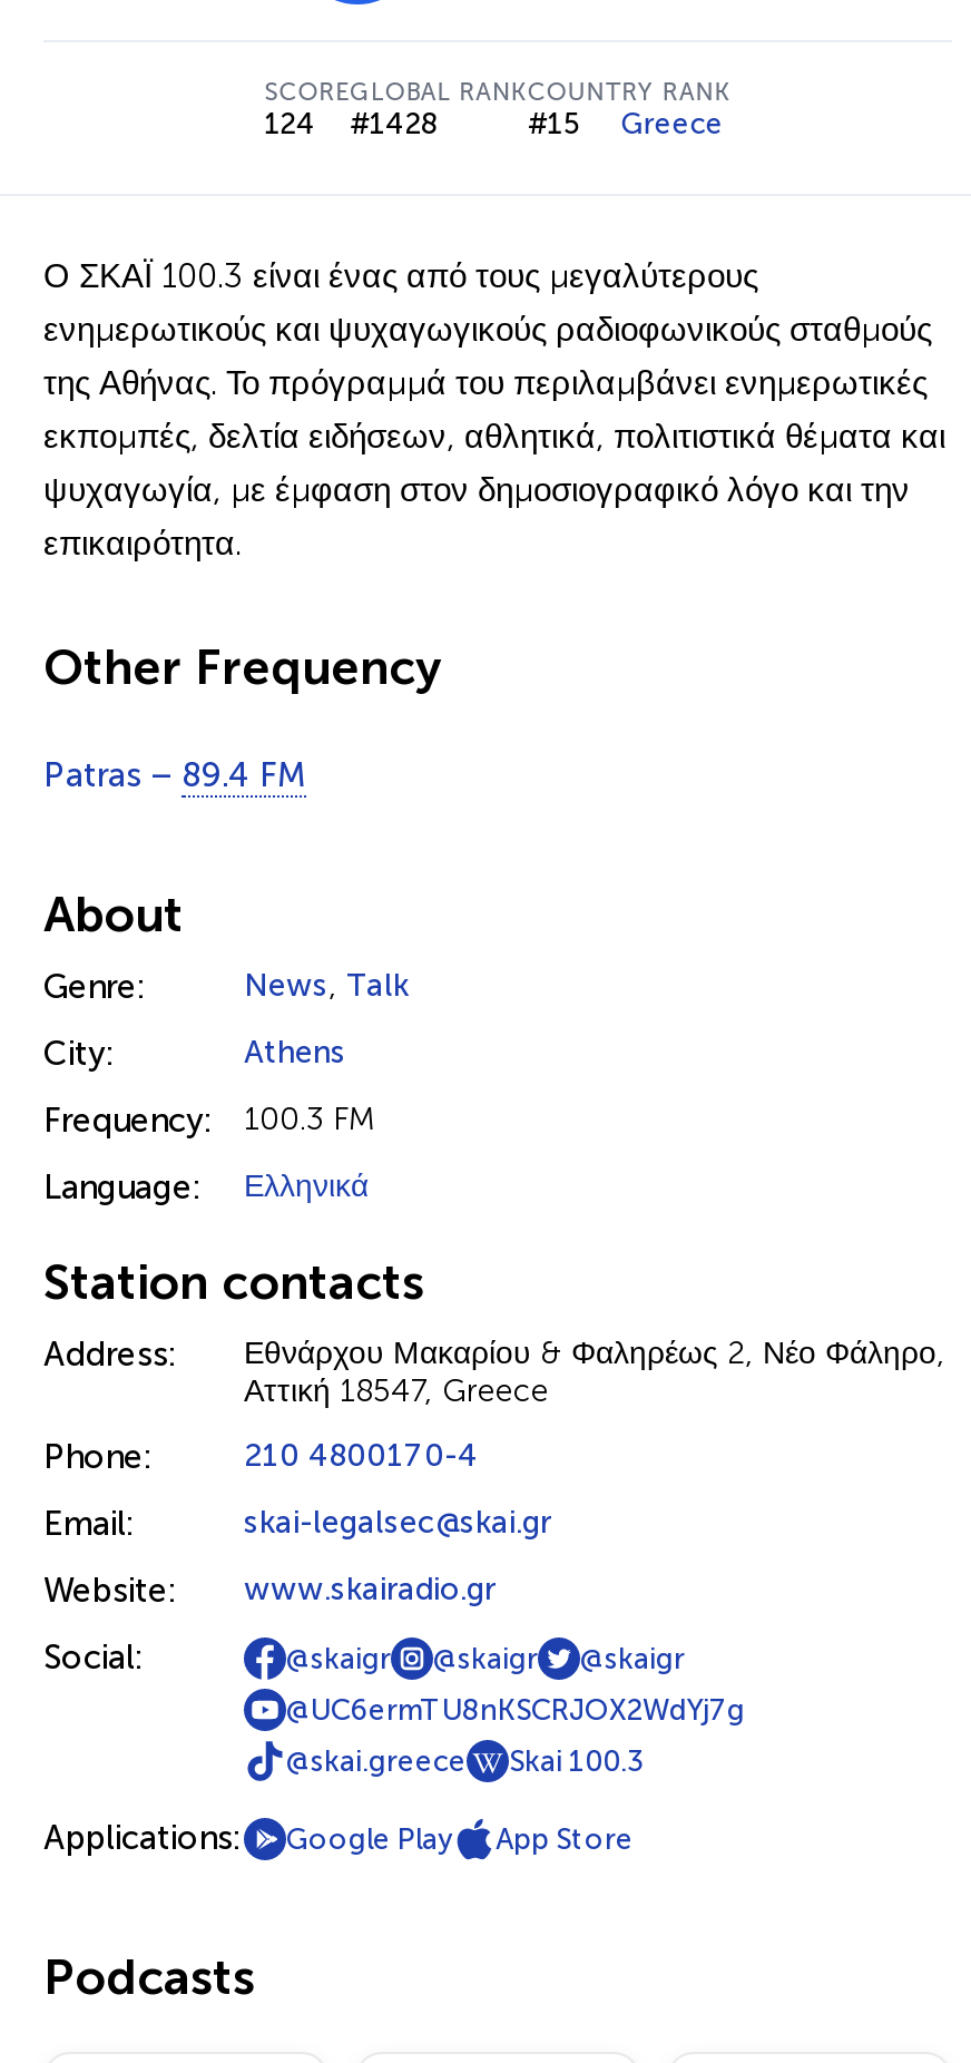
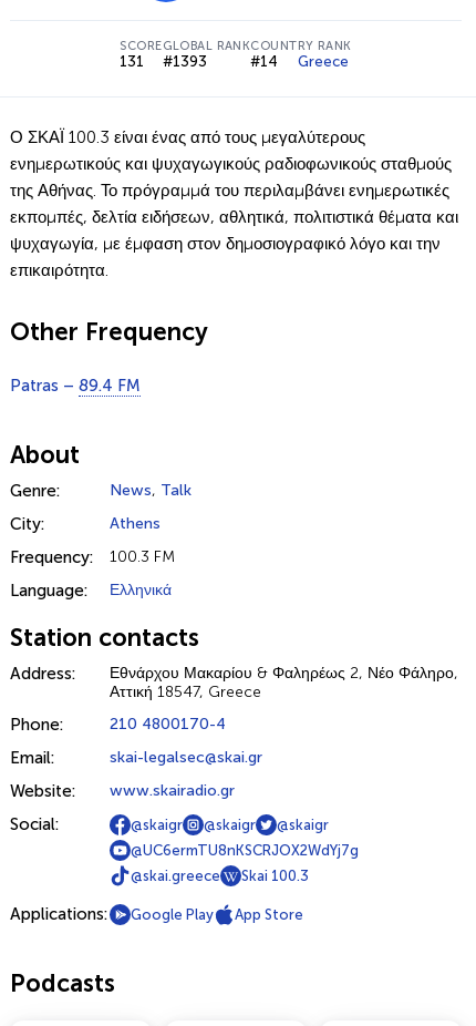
- 124
+ 131

- #1428
+ #1393

- #15 Greece
+ #14 Greece
